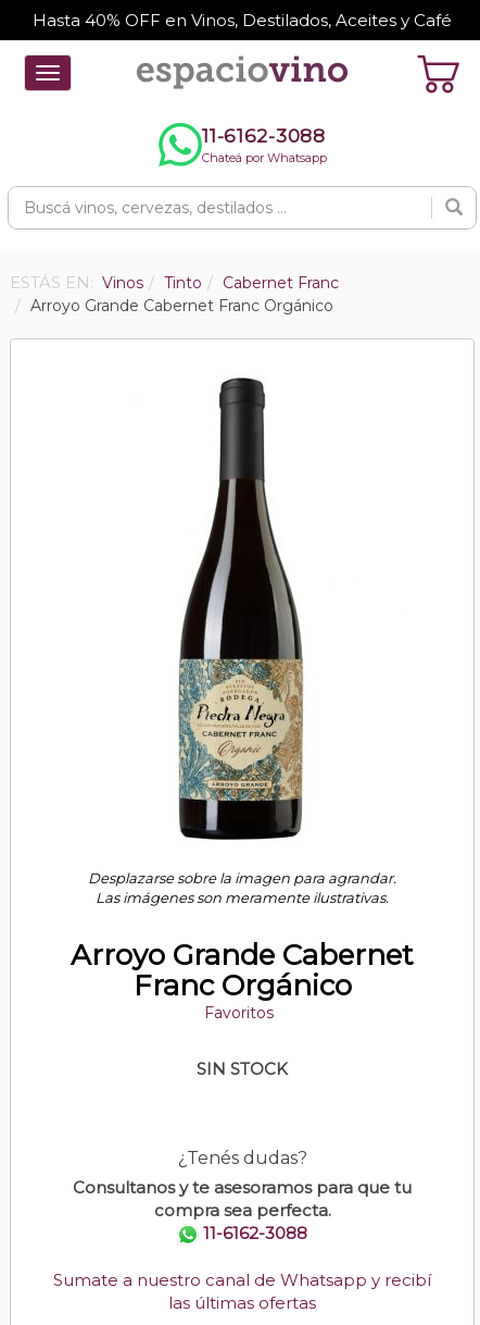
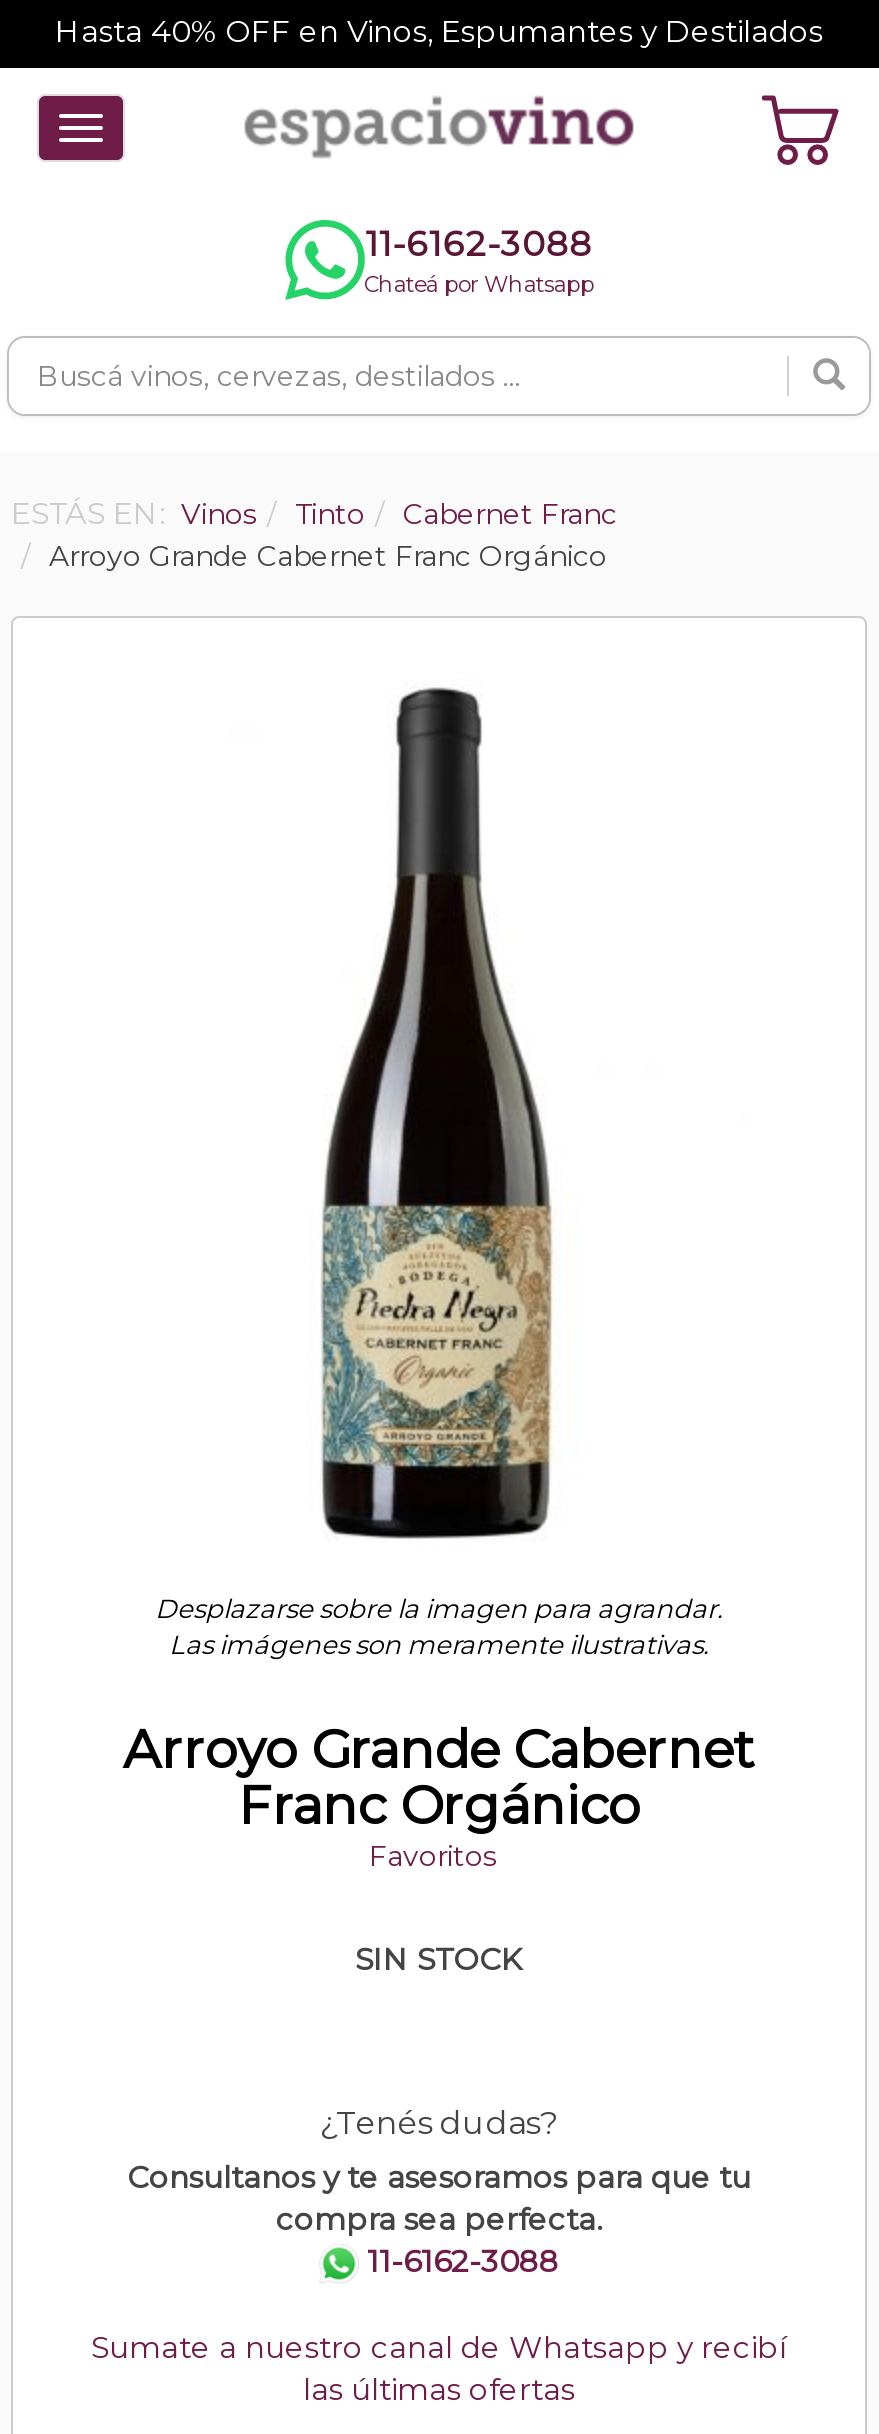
- Hasta 40% OFF en Vinos, Destilados, Aceites y Café
+ Hasta 40% OFF en Vinos, Espumantes y Destilados
